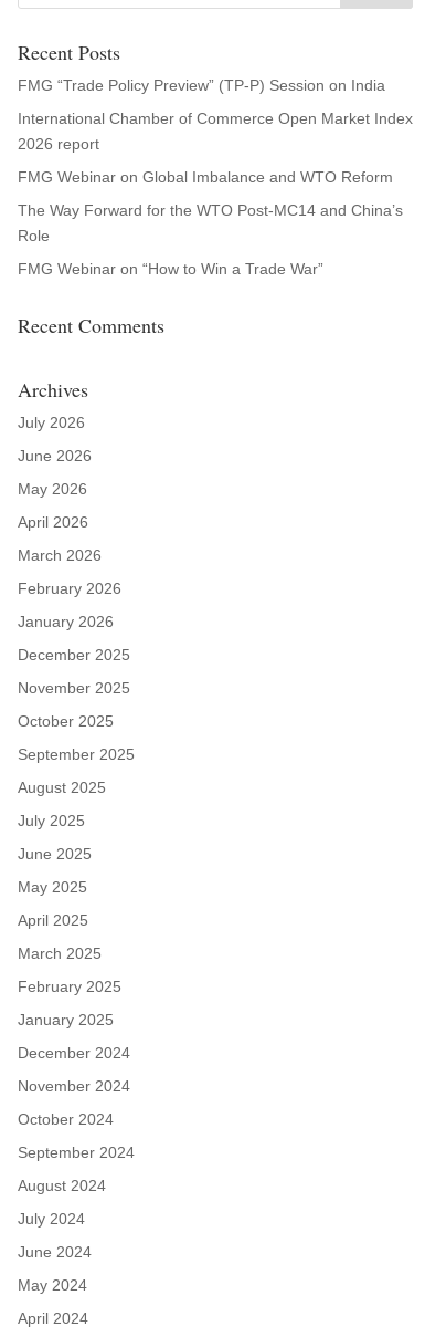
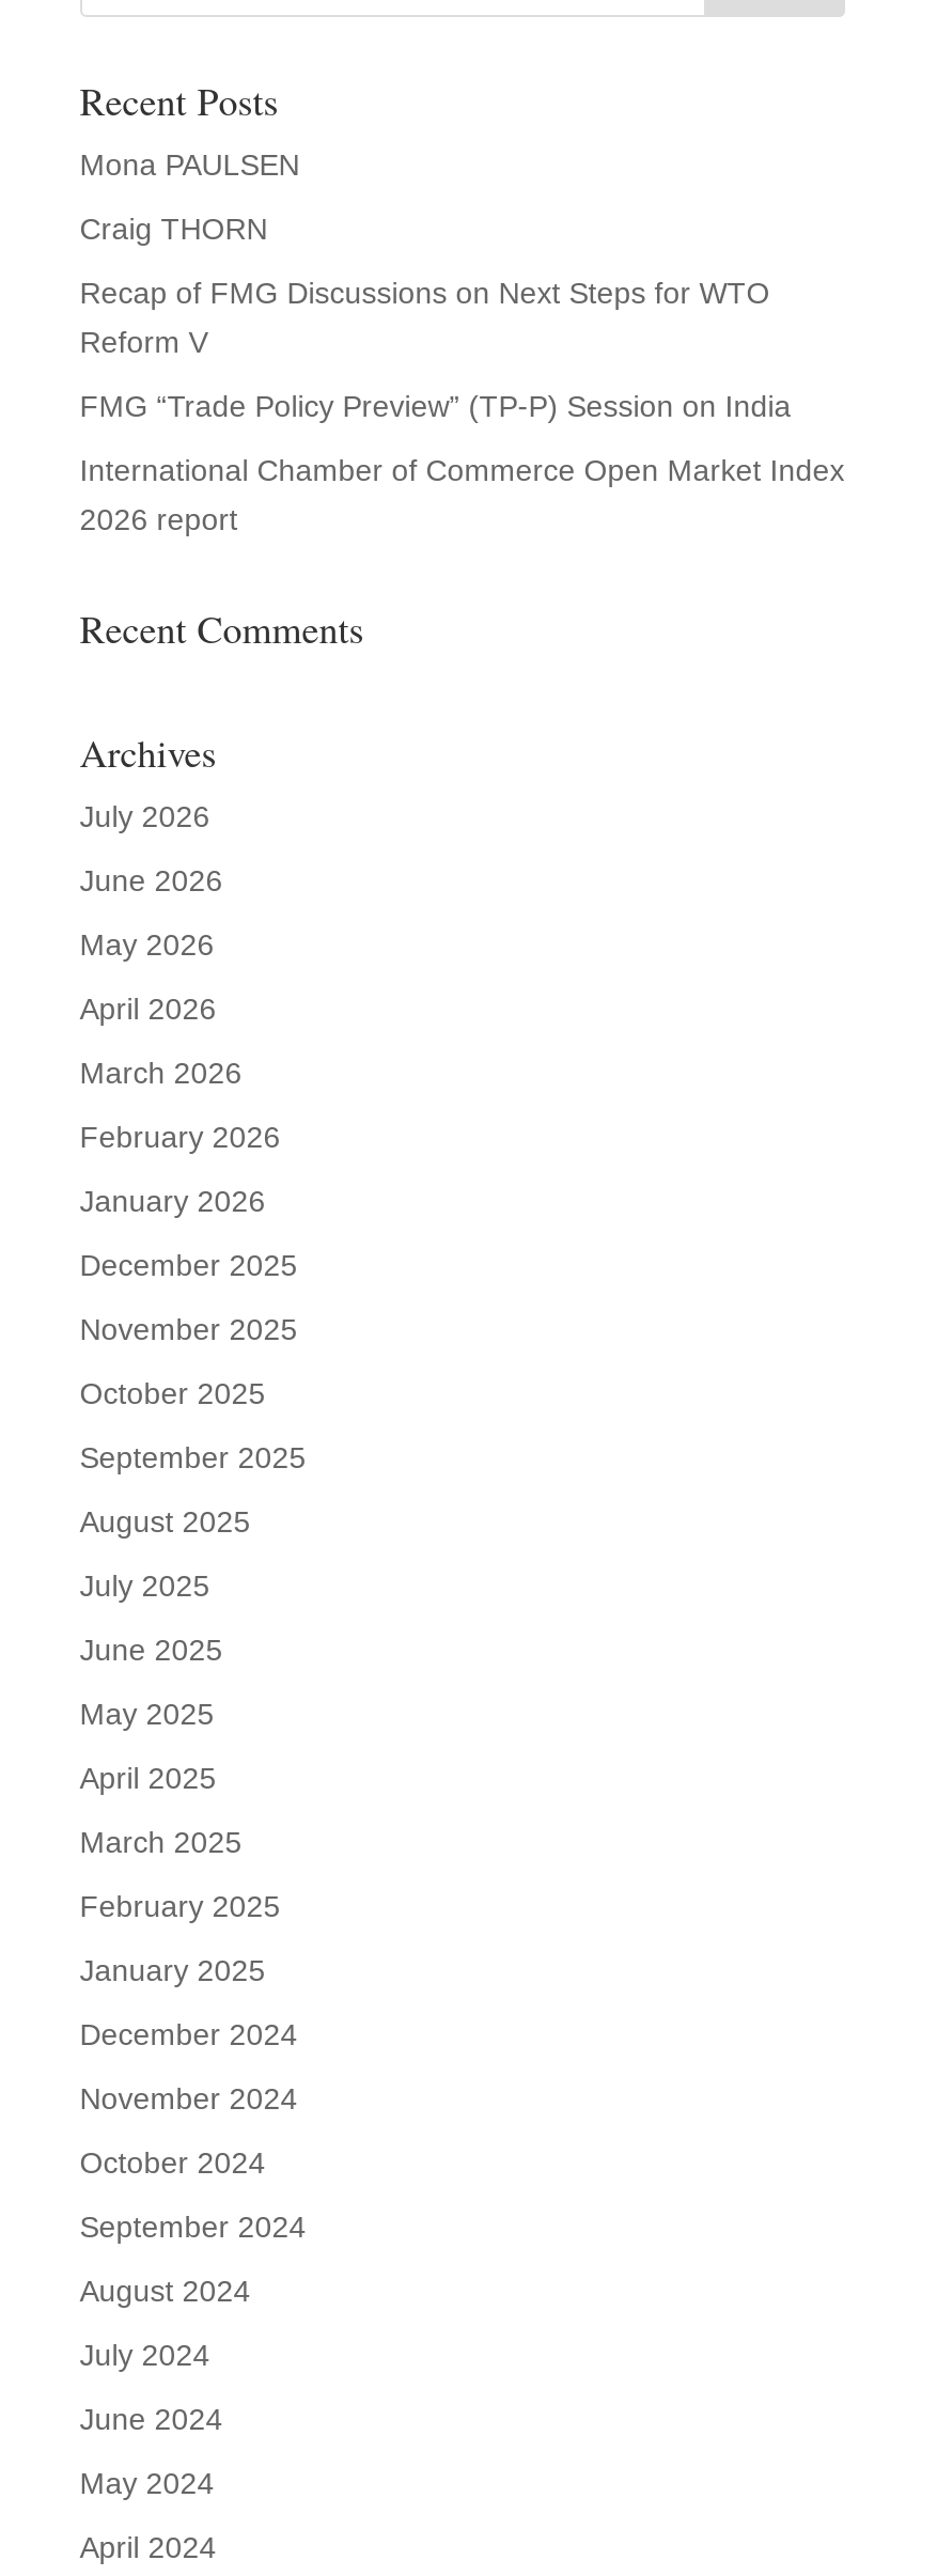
+ Mona PAULSEN
+ Craig THORN
+ Recap of FMG Discussions on Next Steps for WTO
+ Reform V

moved down: FMG “Trade Policy Preview” (TP-P) Session on India | International Chamber of Commerce Open Market Index | 2026 report

- FMG Webinar on Global Imbalance and WTO Reform
- The Way Forward for the WTO Post-MC14 and China’s
- Role
- FMG Webinar on “How to Win a Trade War”
